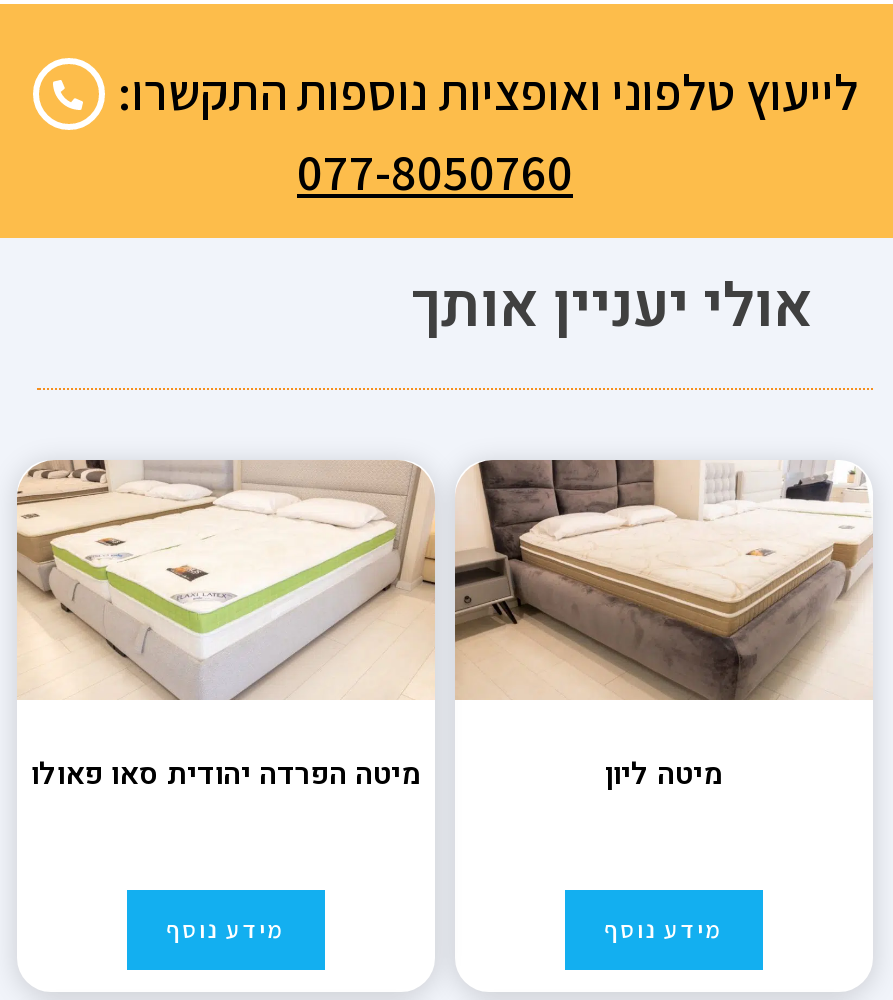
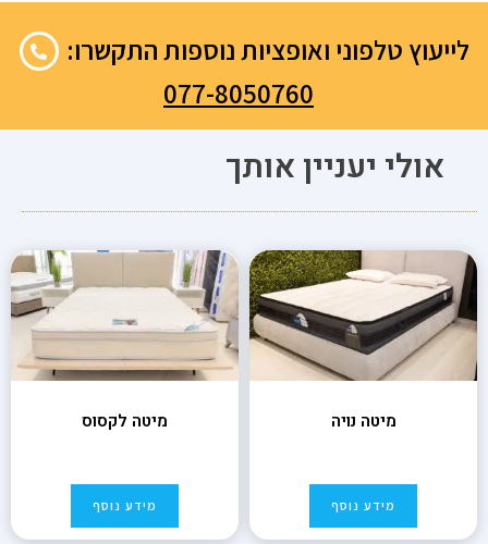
- [image]
- מיטה הפרדה יהודית סאו פאולו
+ [image]
+ מיטה לקסוס

- [image]
- מיטה ליון
+ [image]
+ מיטה נויה
